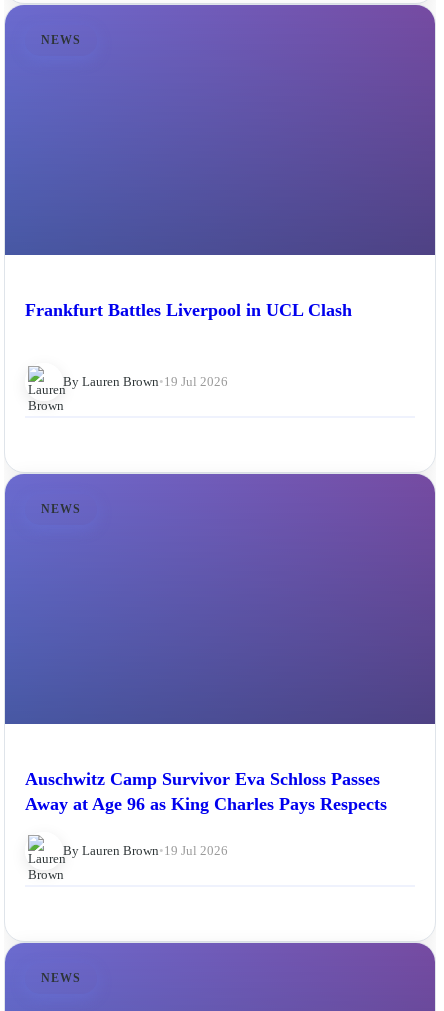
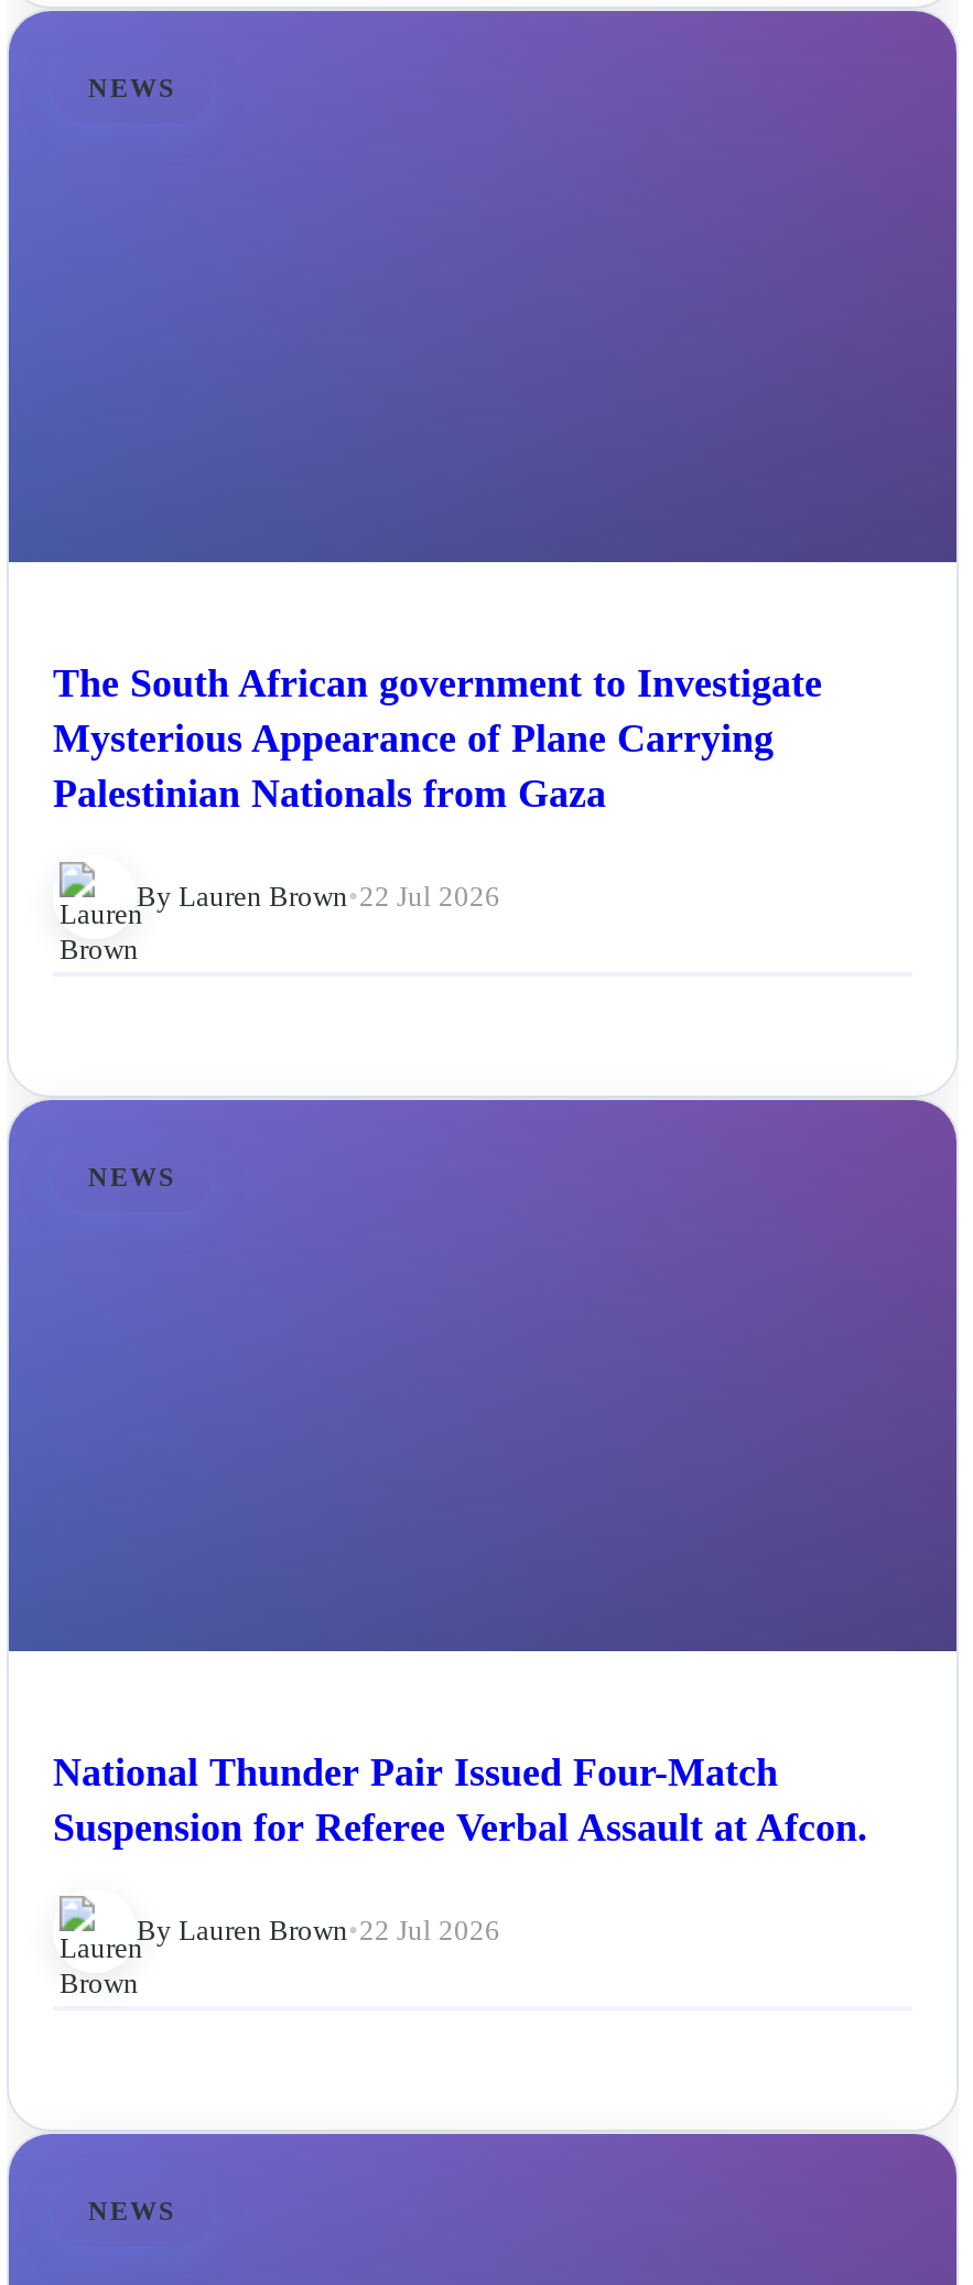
- Frankfurt Battles Liverpool in UCL Clash
+ The South African government to Investigate
+ Mysterious Appearance of Plane Carrying
+ Palestinian Nationals from Gaza

- By Lauren Brown • 19 Jul 2026
+ By Lauren Brown • 22 Jul 2026

- Auschwitz Camp Survivor Eva Schloss Passes
- Away at Age 96 as King Charles Pays Respects
+ National Thunder Pair Issued Four-Match
+ Suspension for Referee Verbal Assault at Afcon.

- By Lauren Brown • 19 Jul 2026
+ By Lauren Brown • 22 Jul 2026
